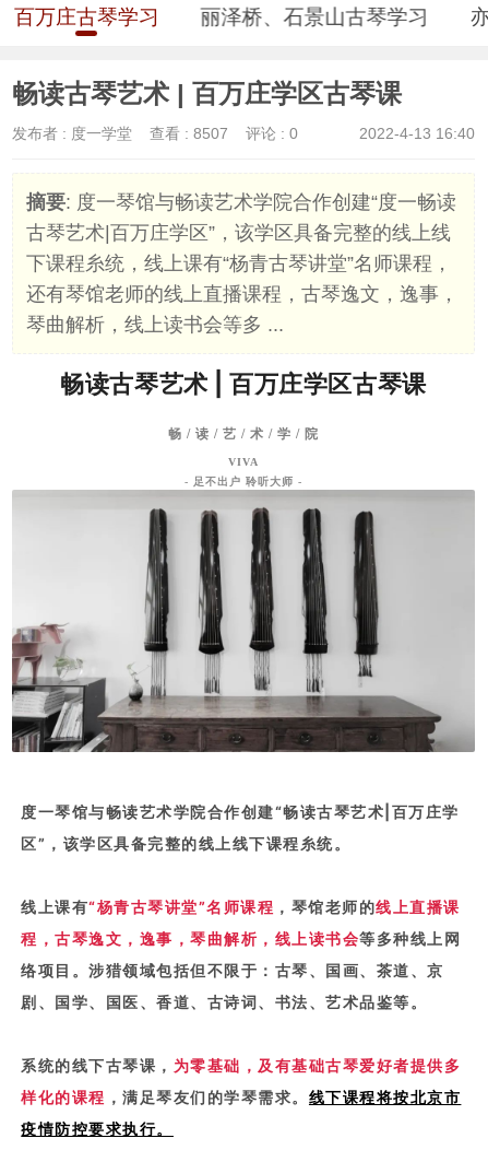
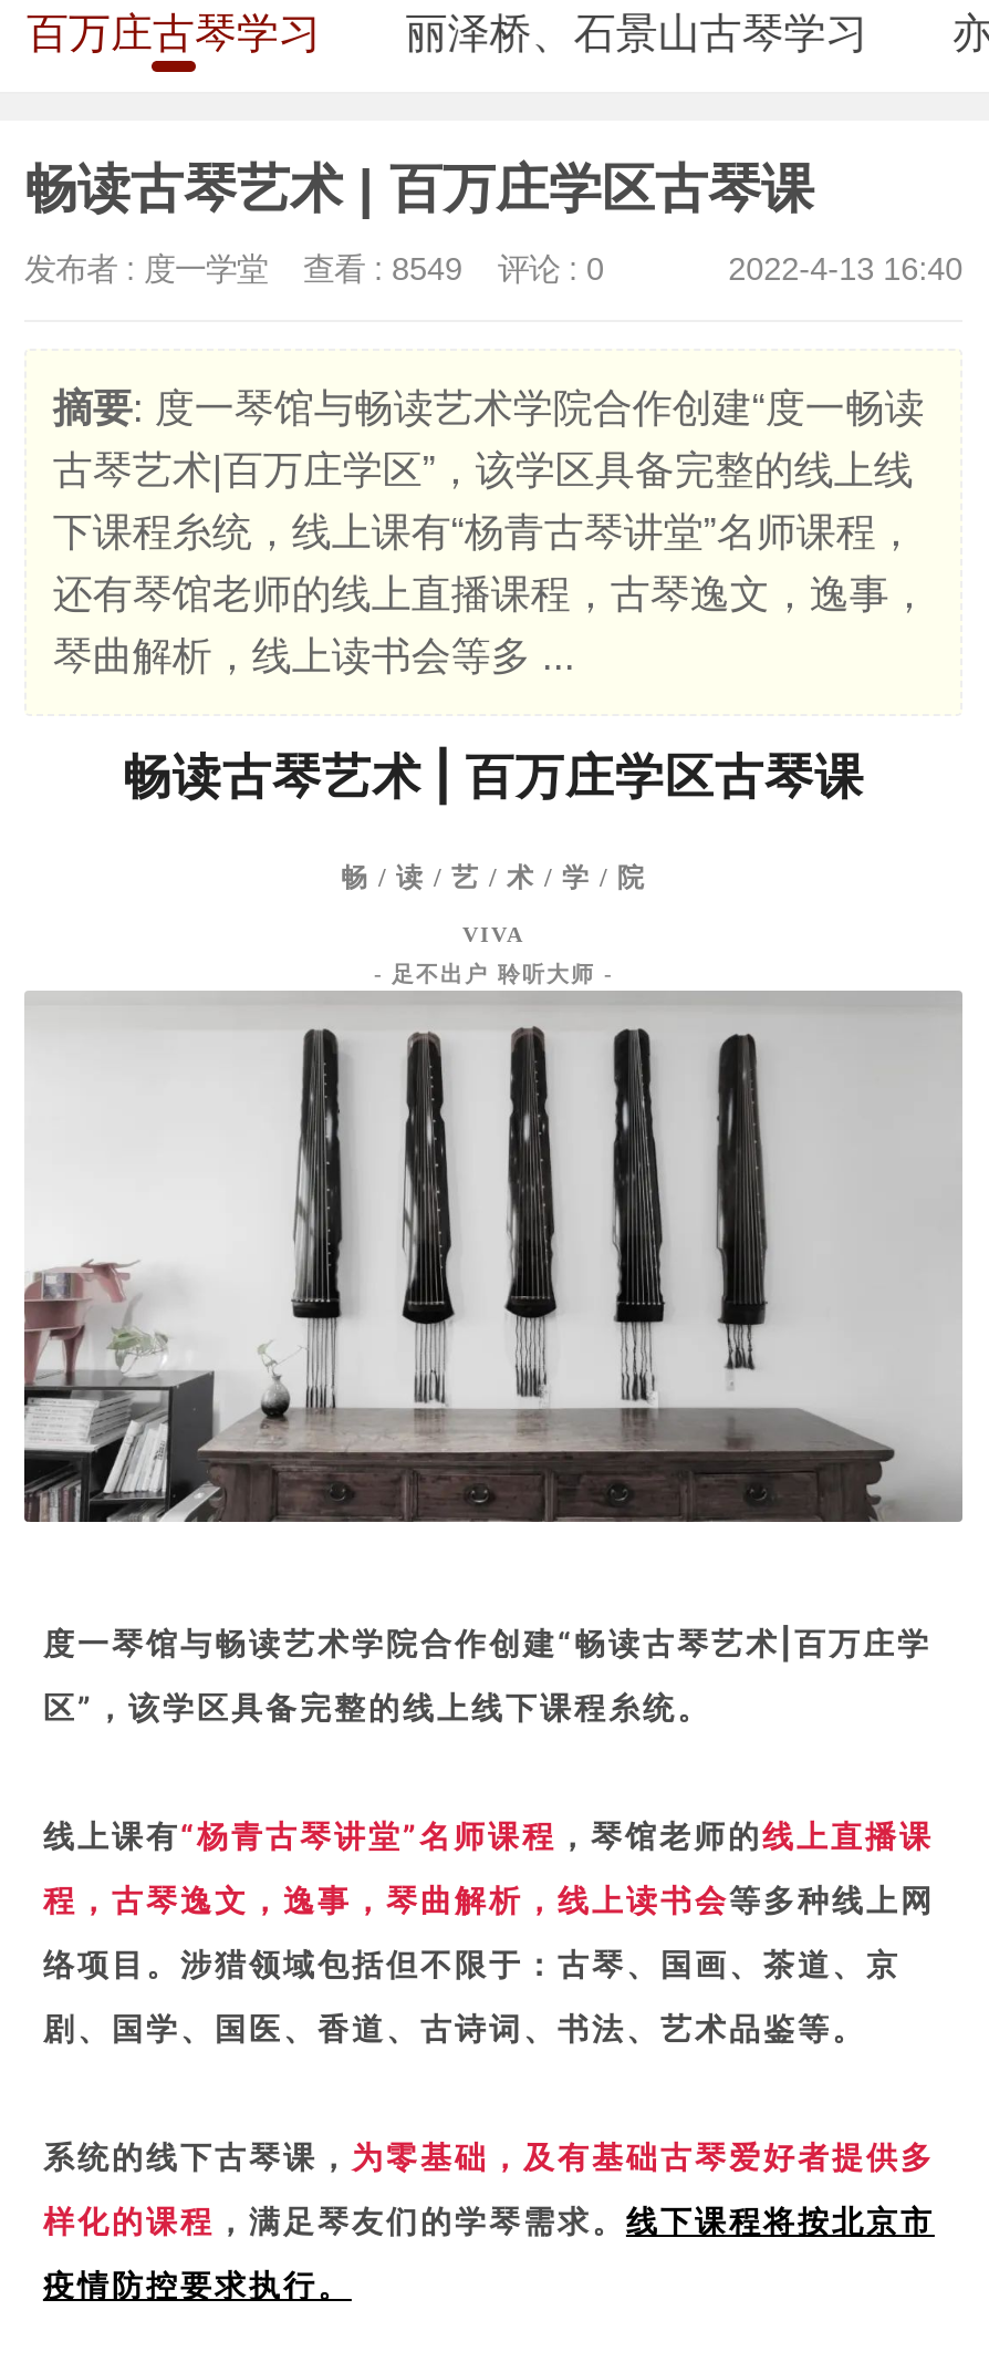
- 发布者 :度一学堂 查看 : 8507 评论 : 0
+ 发布者 :度一学堂 查看 : 8549 评论 : 0
